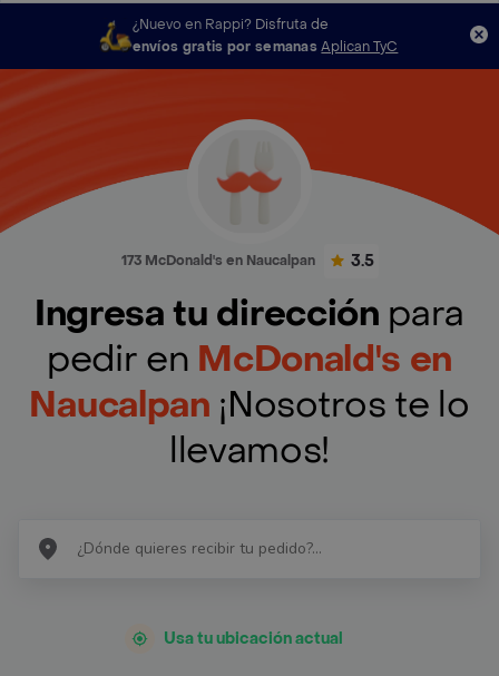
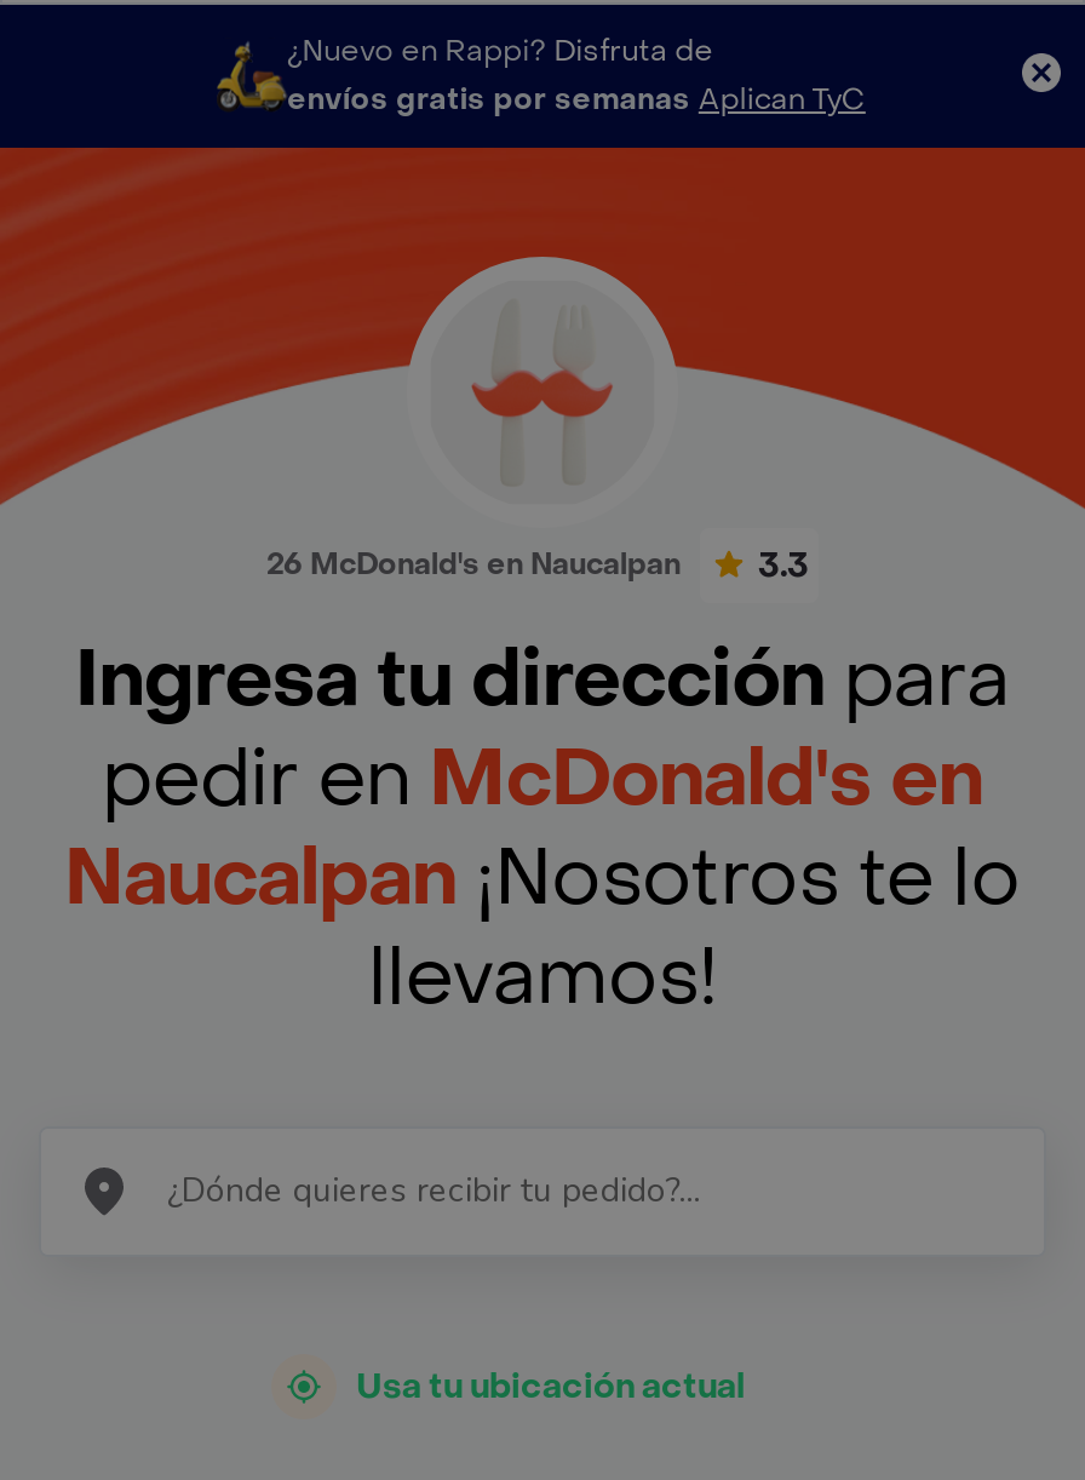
- 173 McDonald's en Naucalpan
+ 26 McDonald's en Naucalpan

- 3.5
+ 3.3
